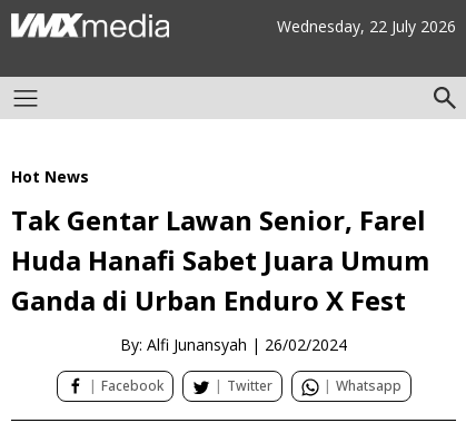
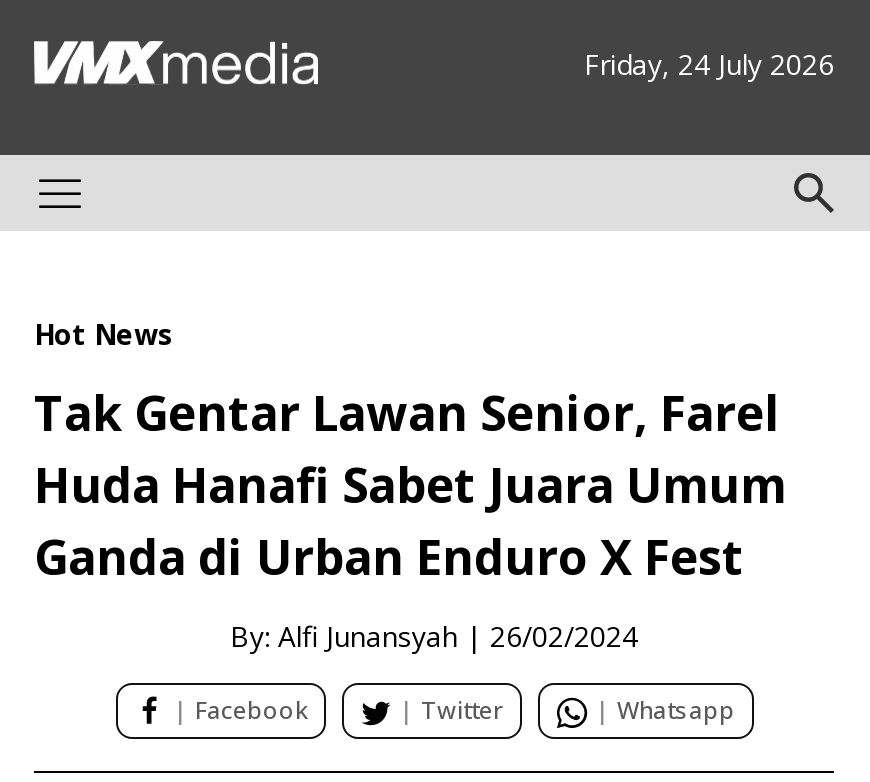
- Wednesday, 22 July 2026
+ Friday, 24 July 2026
